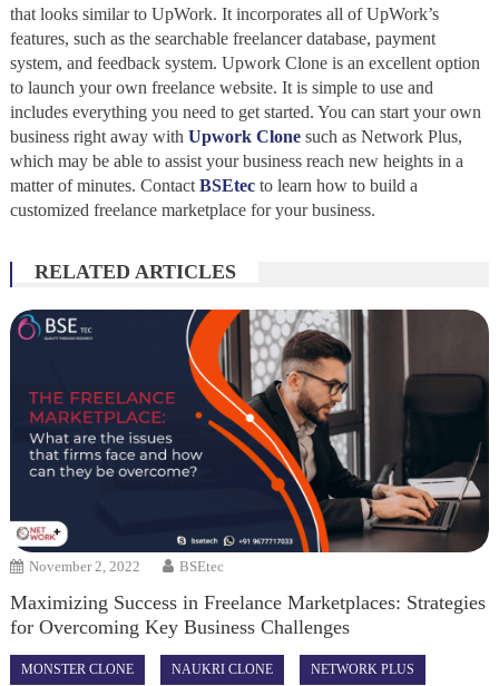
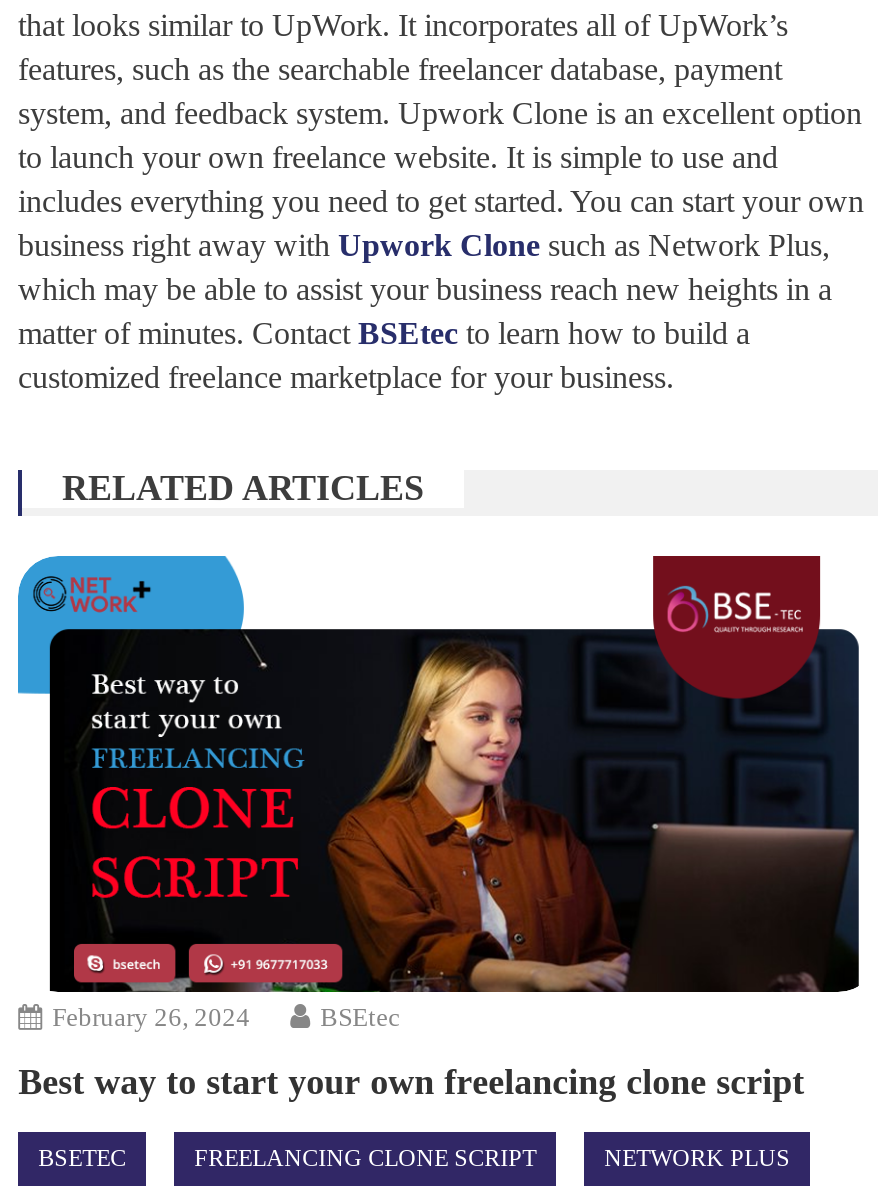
- [image]
- November 2, 2022
+ [image]
+ February 26, 2024

- Maximizing Success in Freelance Marketplaces: Strategies
- for Overcoming Key Business Challenges
+ Best way to start your own freelancing clone script

- MONSTER CLONE
- NAUKRI CLONE
+ BSETEC
+ FREELANCING CLONE SCRIPT
